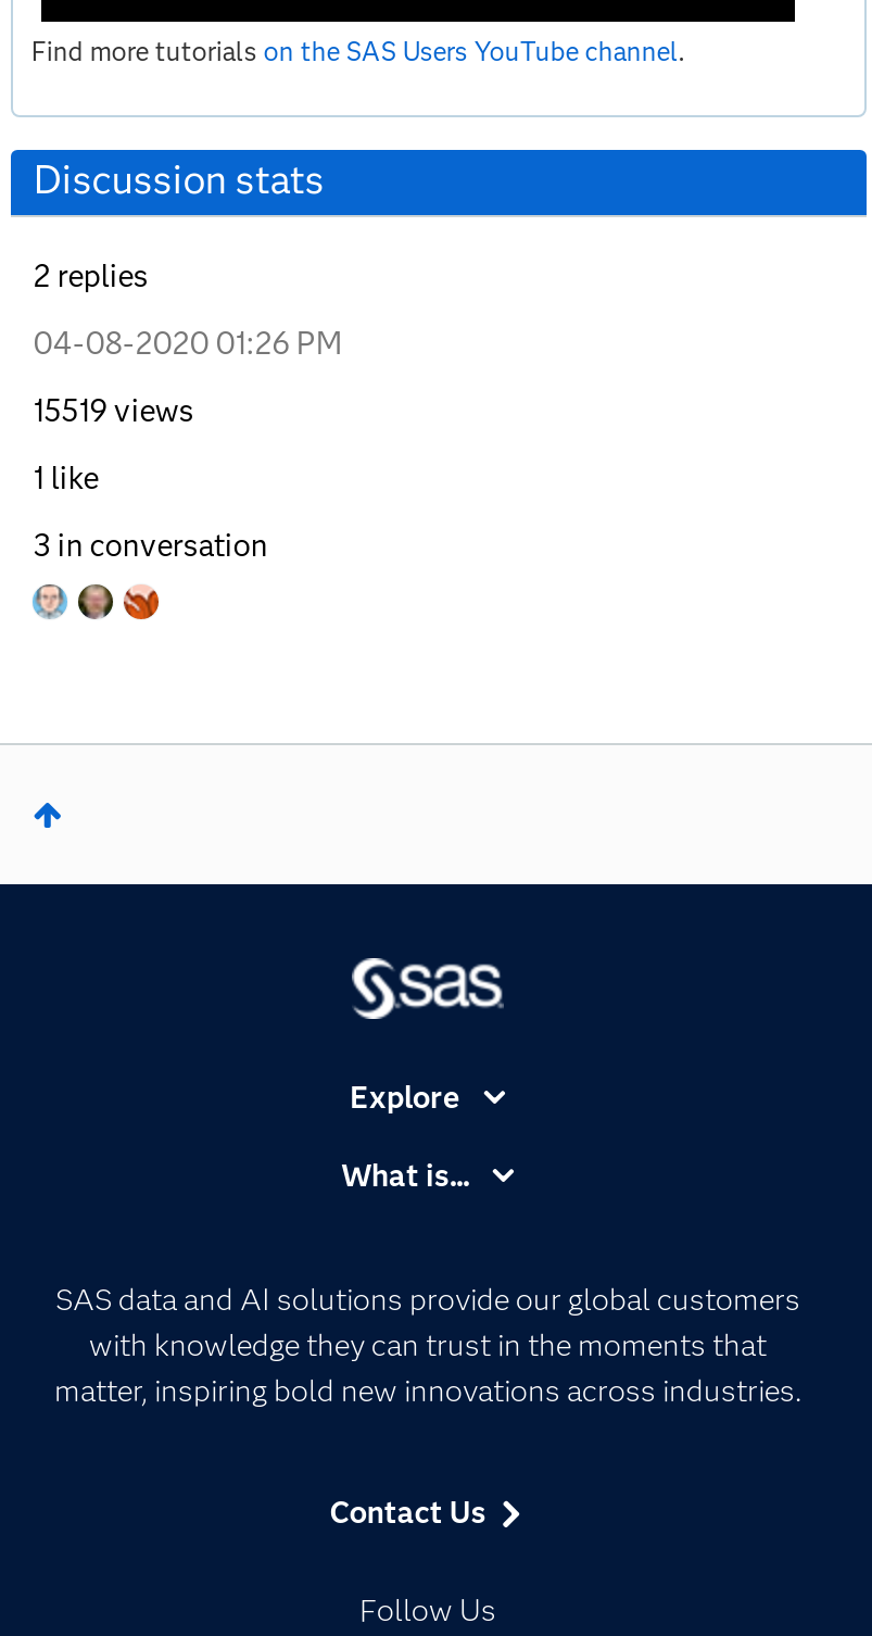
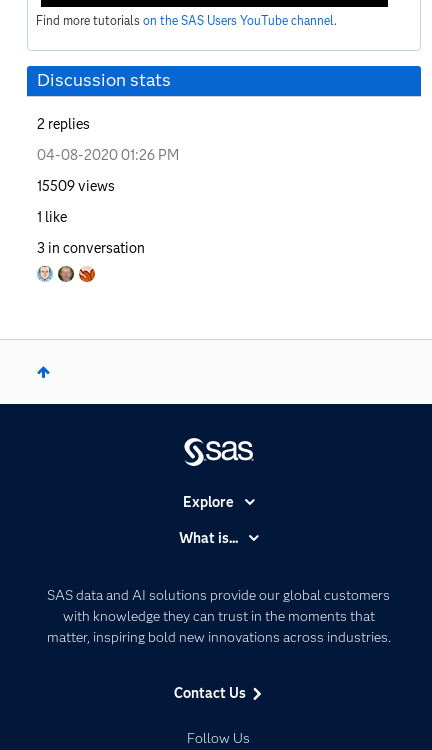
- 15519 views
+ 15509 views
